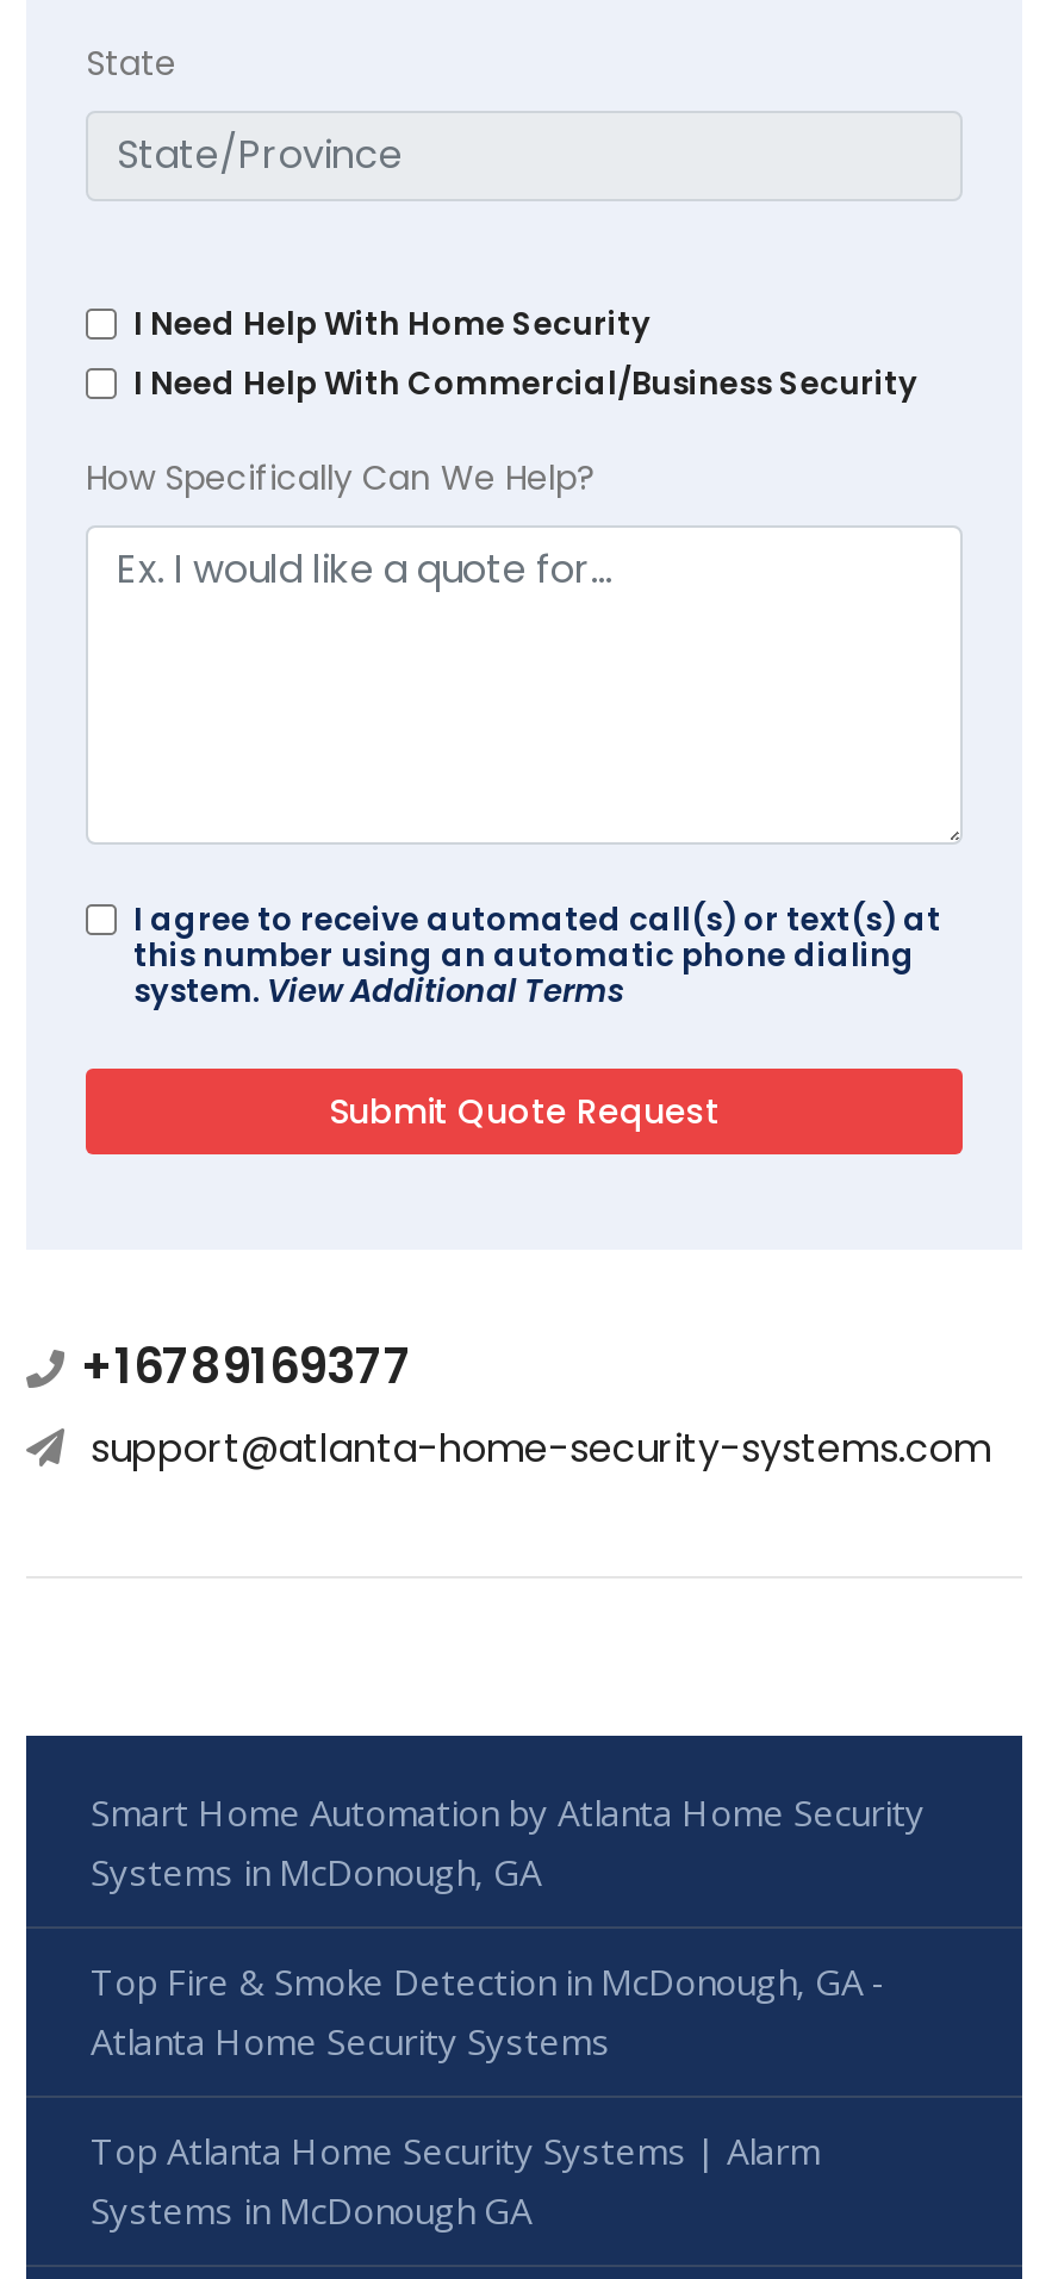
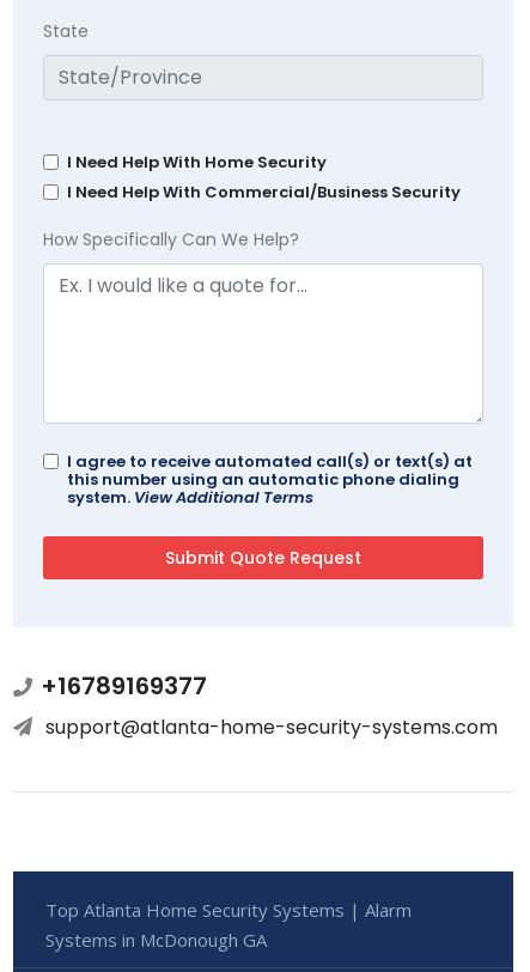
- Smart Home Automation by Atlanta Home Security
- Systems in McDonough, GA
- Top Fire & Smoke Detection in McDonough, GA -
- Atlanta Home Security Systems
